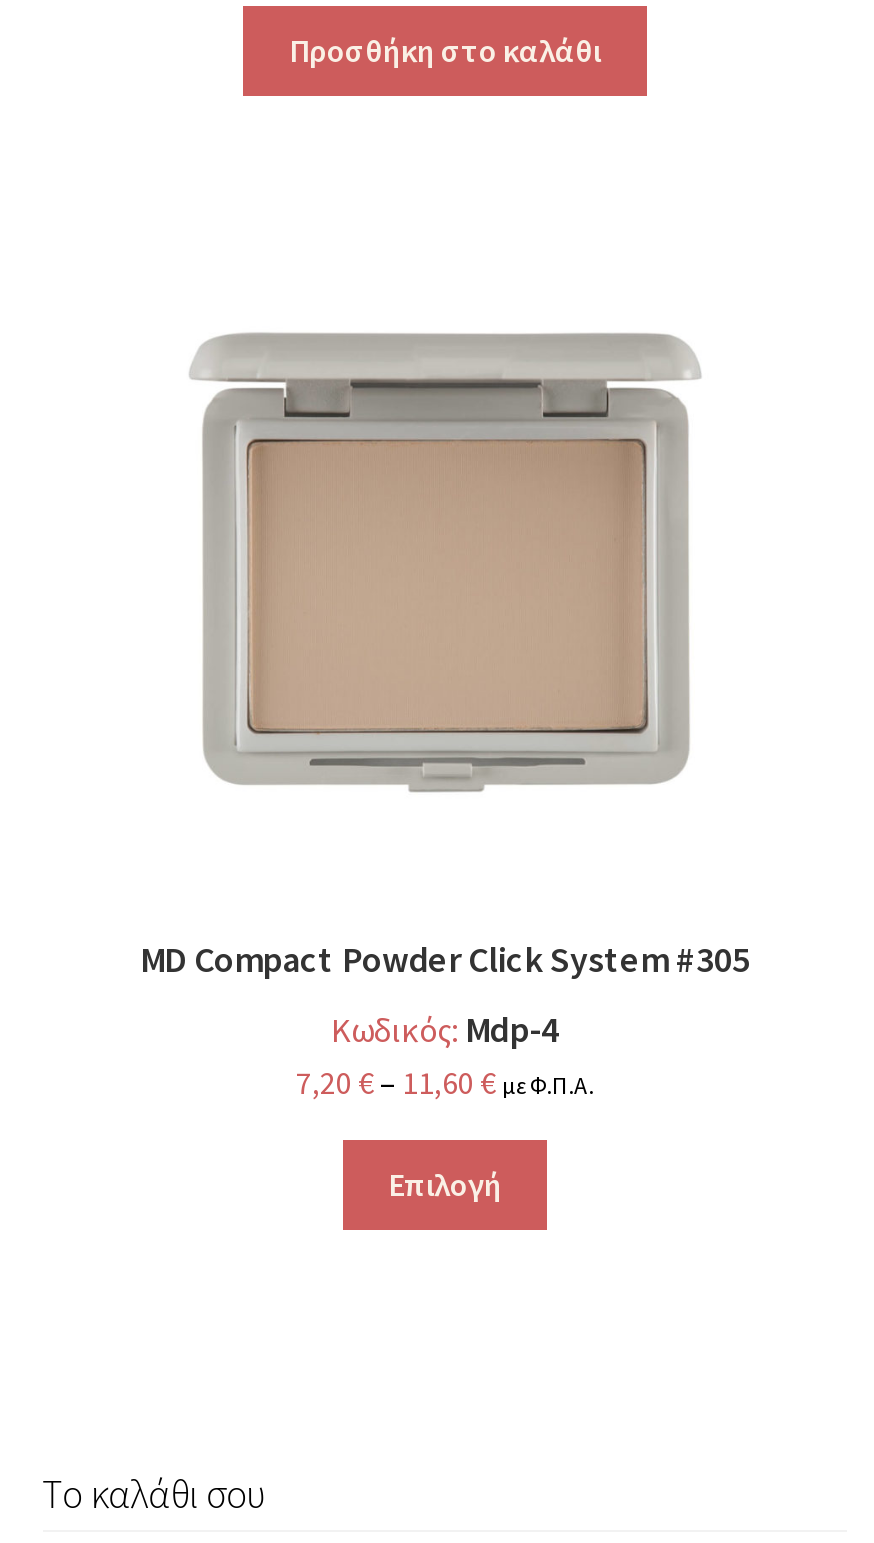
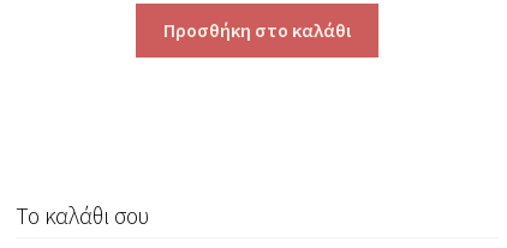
- [image]

- MD Compact Powder Click System #305
- Κωδικός: Mdp-4
- 7,20 €– 11,60 € με Φ.Π.Α.
- Επιλογή
